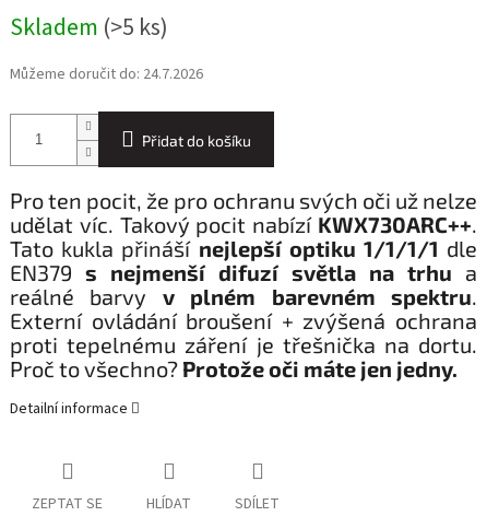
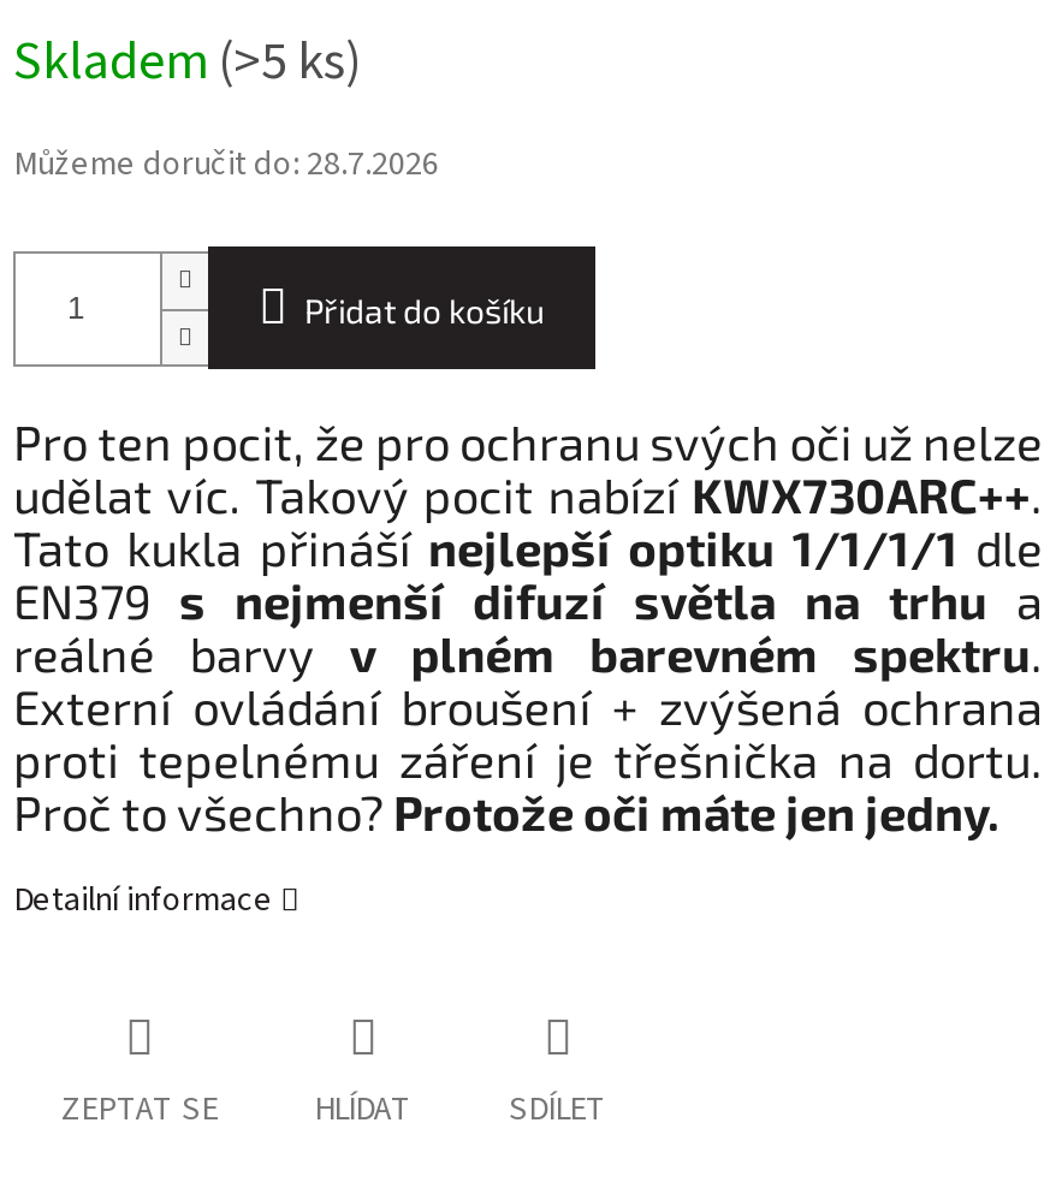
- Můžeme doručit do: 24.7.2026
+ Můžeme doručit do: 28.7.2026
